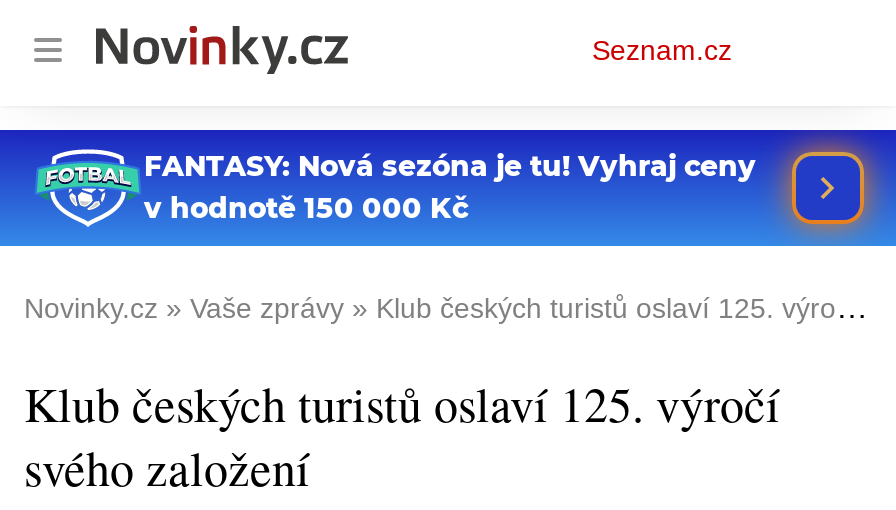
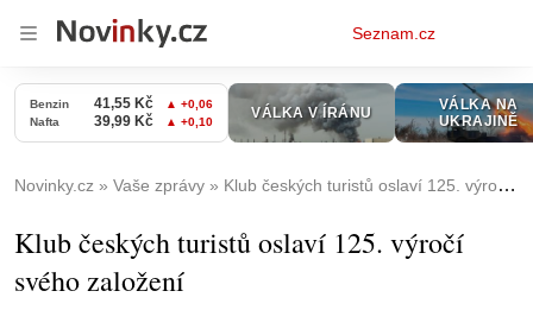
- [image]
+ [image]
